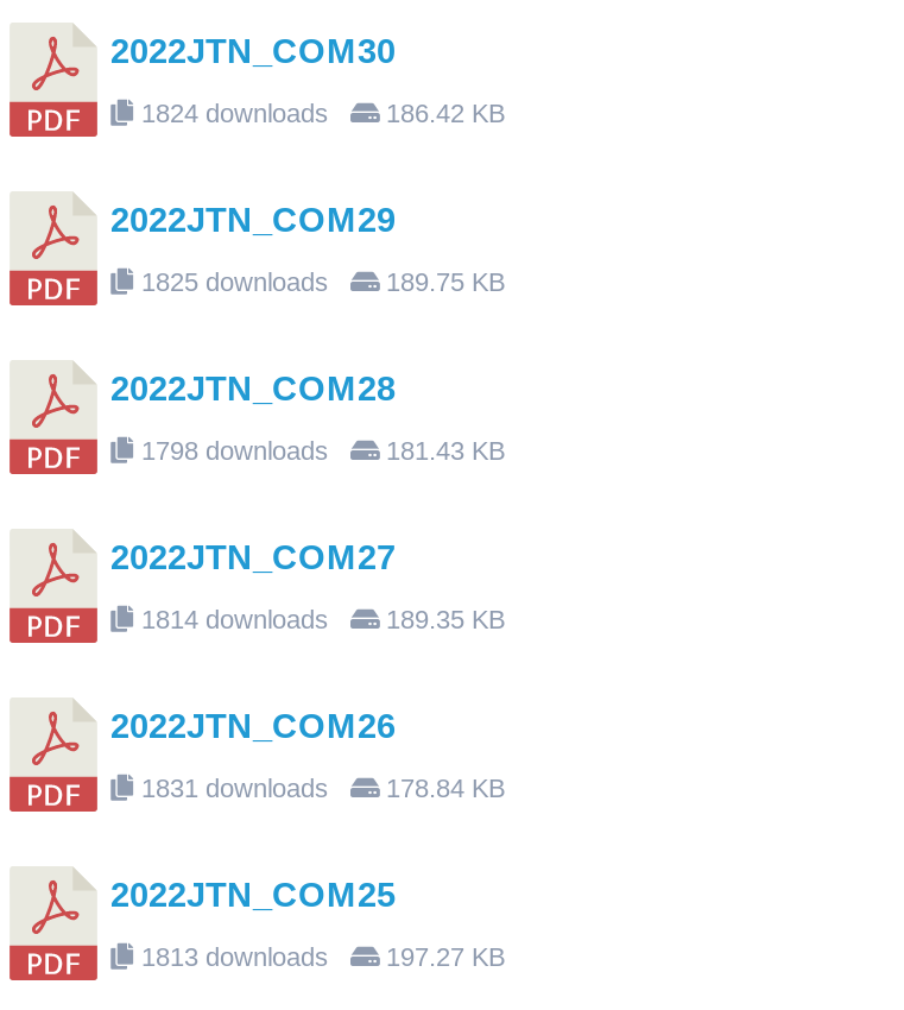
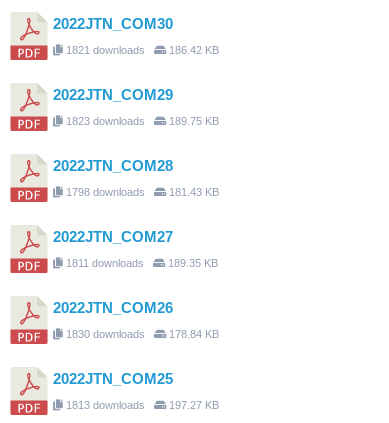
- 1824 downloads 186.42 KB
+ 1821 downloads 186.42 KB

- 1825 downloads 189.75 KB
+ 1823 downloads 189.75 KB

- 1814 downloads 189.35 KB
+ 1811 downloads 189.35 KB

- 1831 downloads 178.84 KB
+ 1830 downloads 178.84 KB
